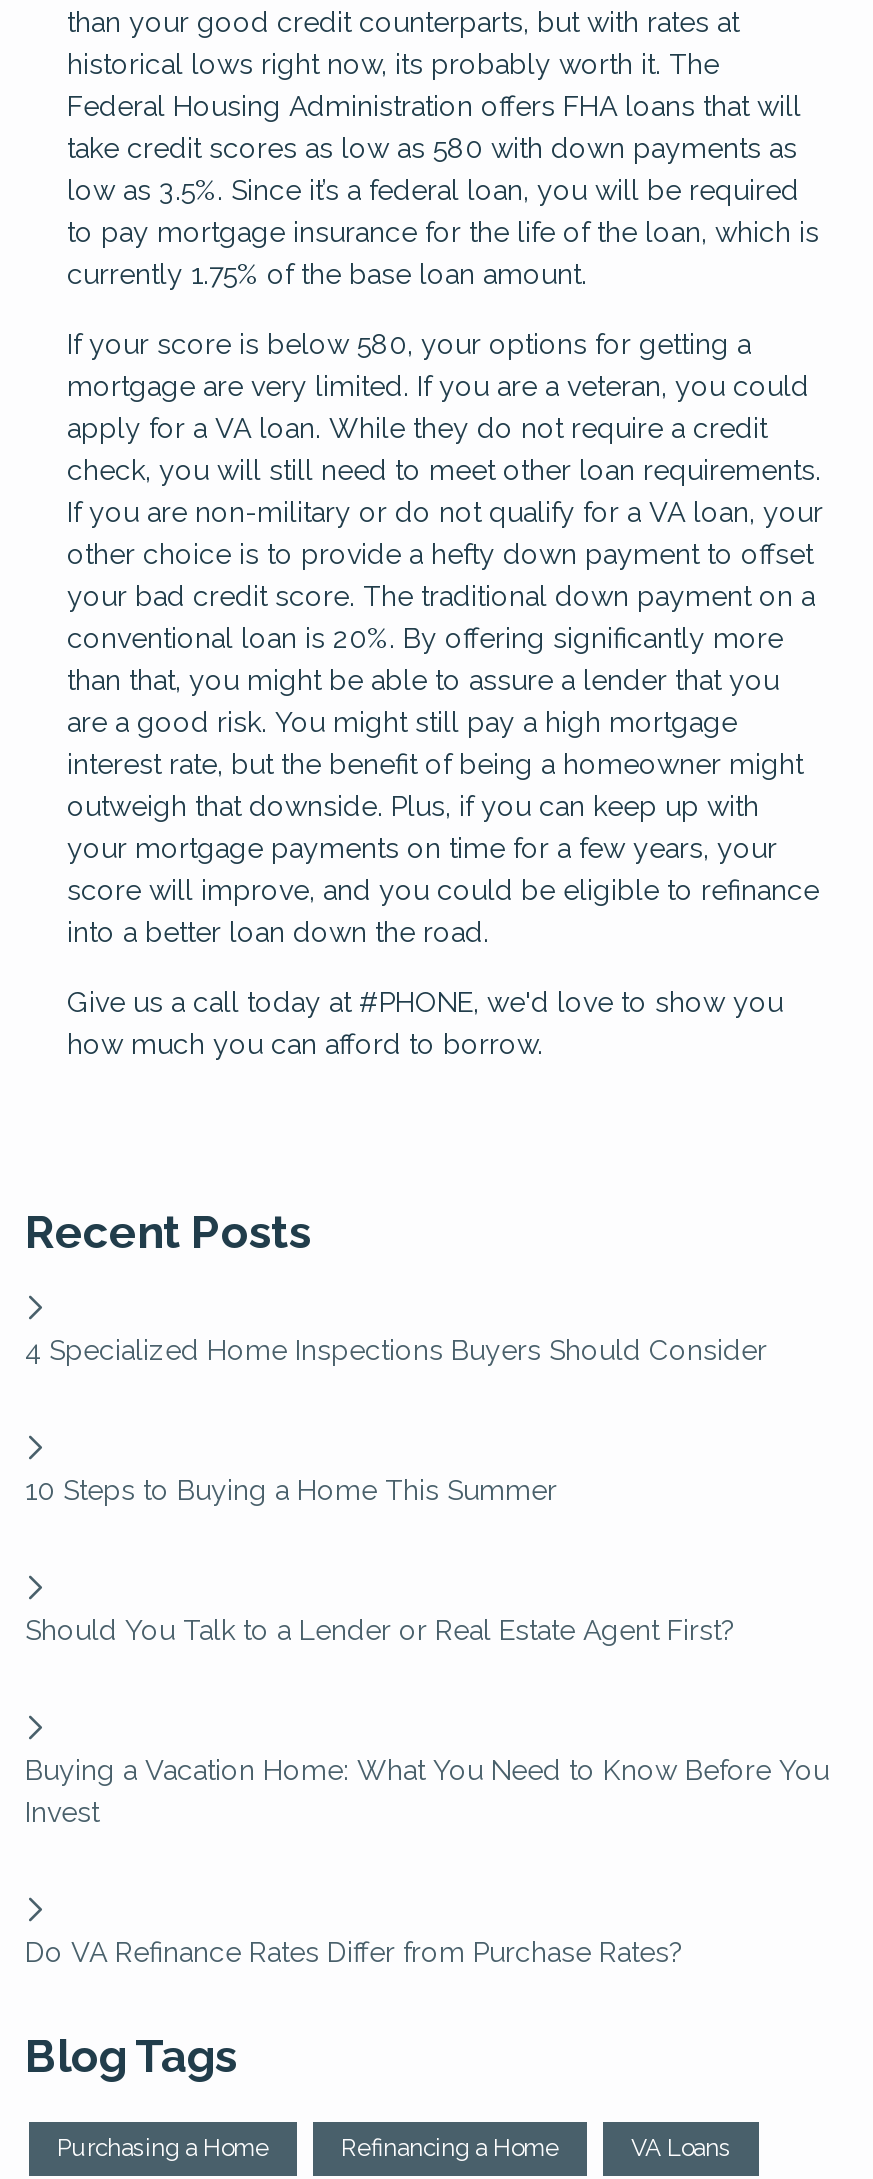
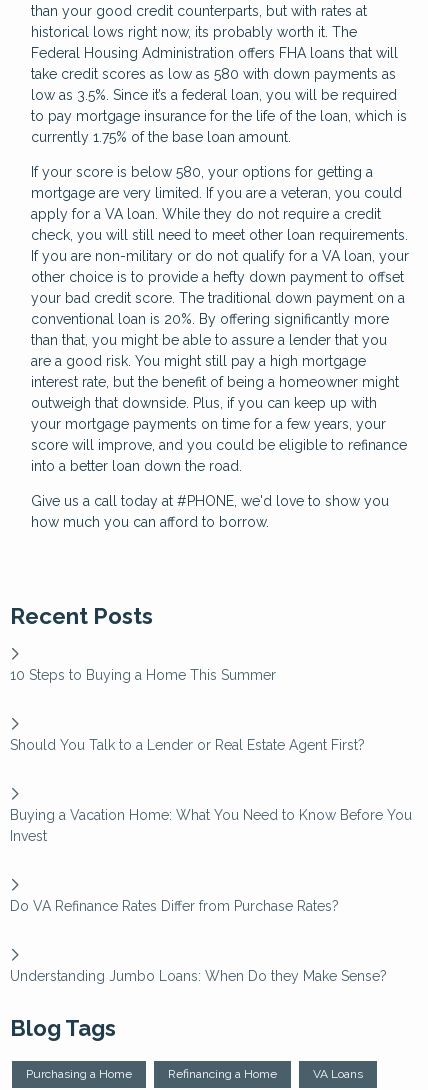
- 4 Specialized Home Inspections Buyers Should Consider

moved up: 10 Steps to Buying a Home This Summer | Should You Talk to a Lender or Real Estate Agent First? | Buying a Vacation Home: What You Need to Know Before You | Invest | Do VA Refinance Rates Differ from Purchase Rates?

+ Understanding Jumbo Loans: When Do they Make Sense?
